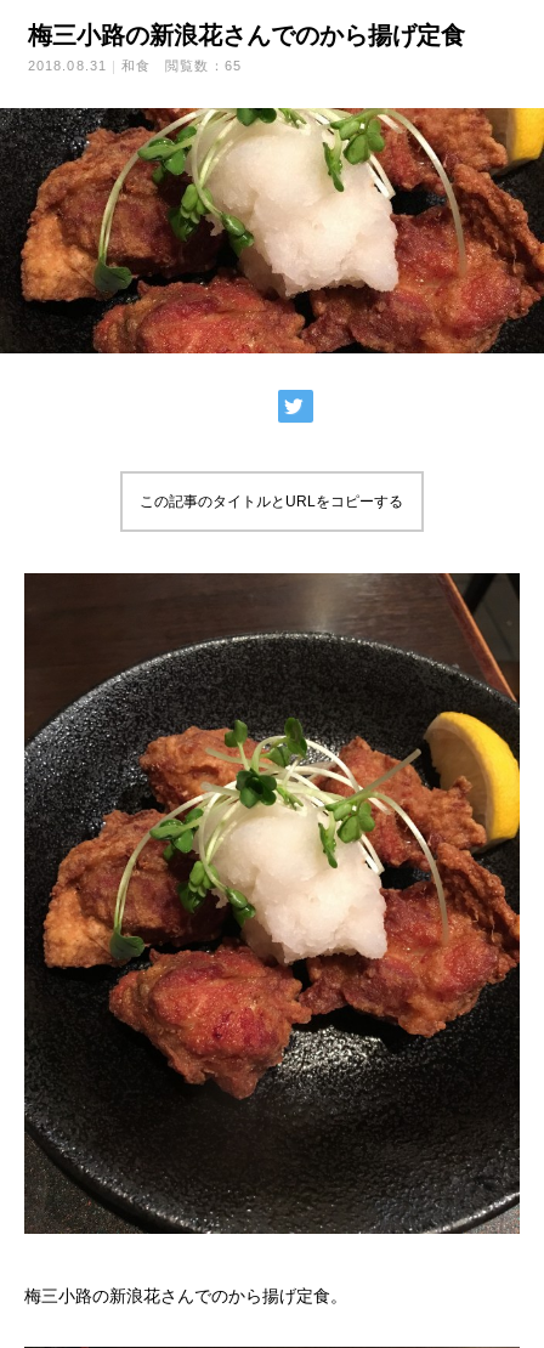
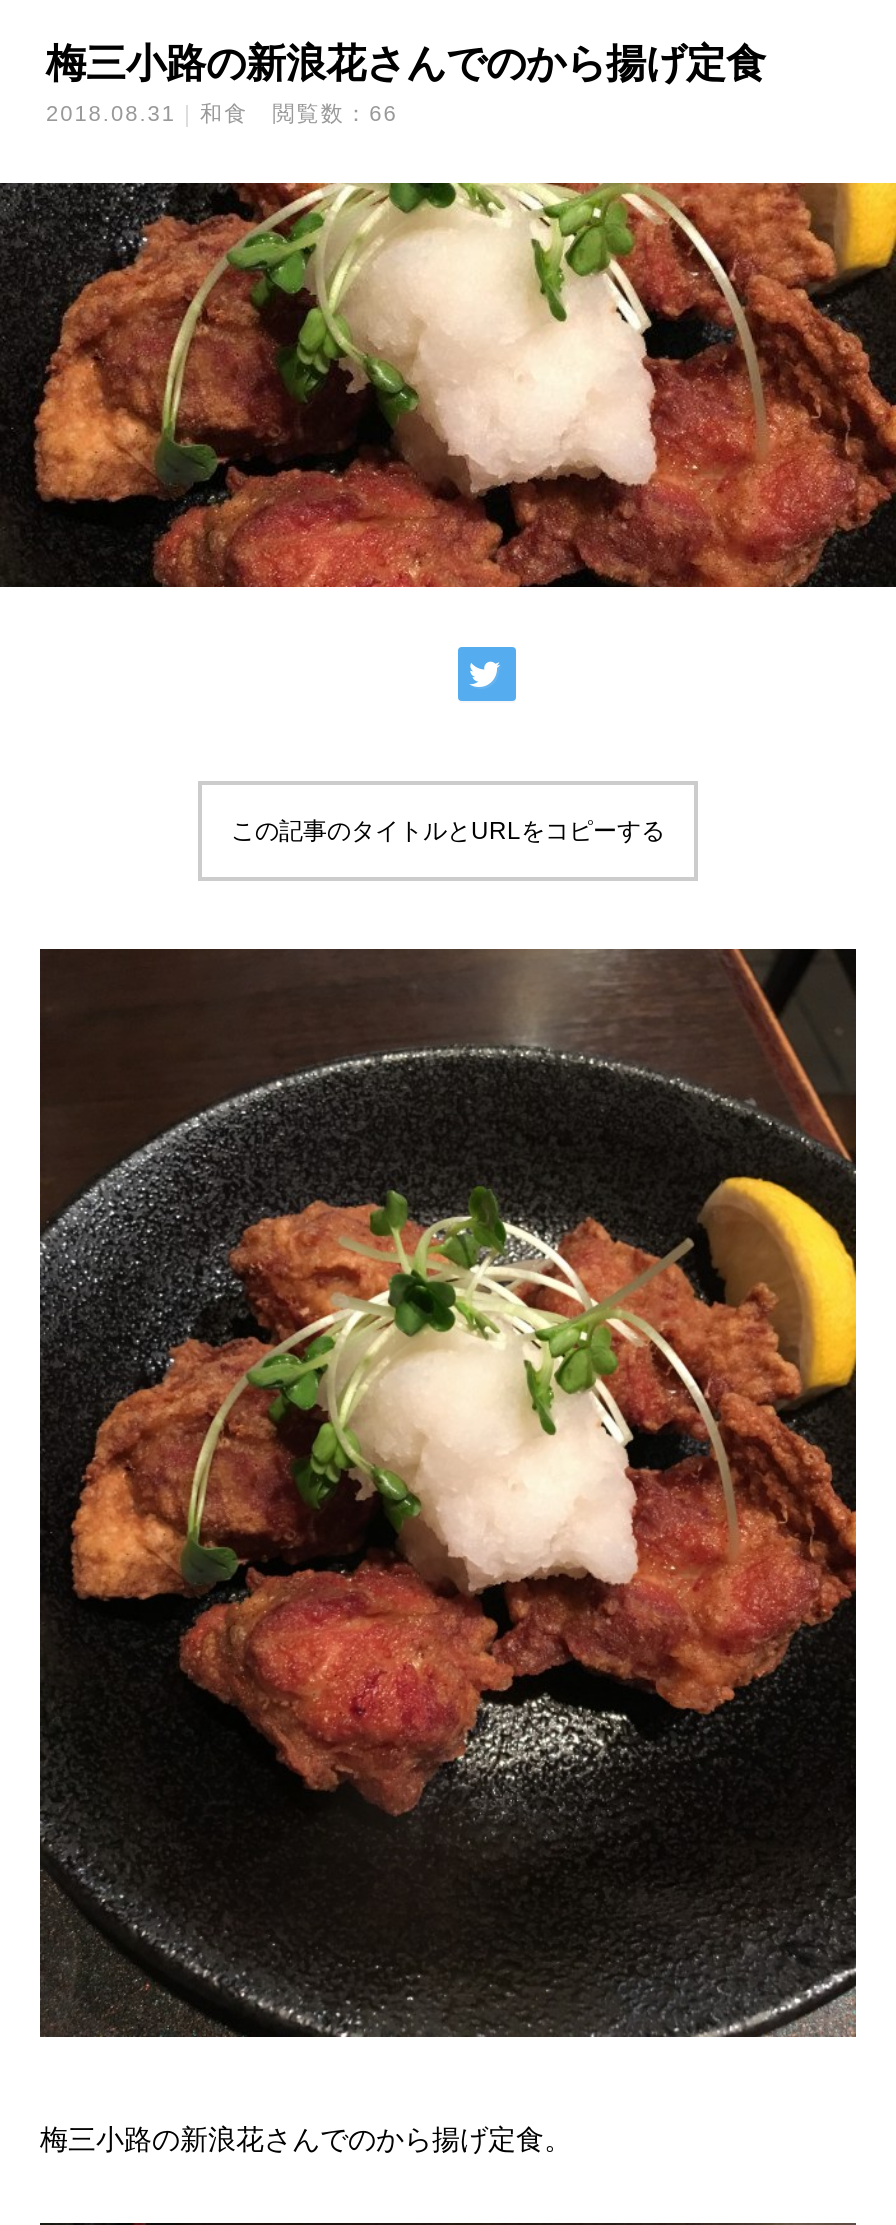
- 2018.08.31 和食 閲覧数：65
+ 2018.08.31 和食 閲覧数：66
